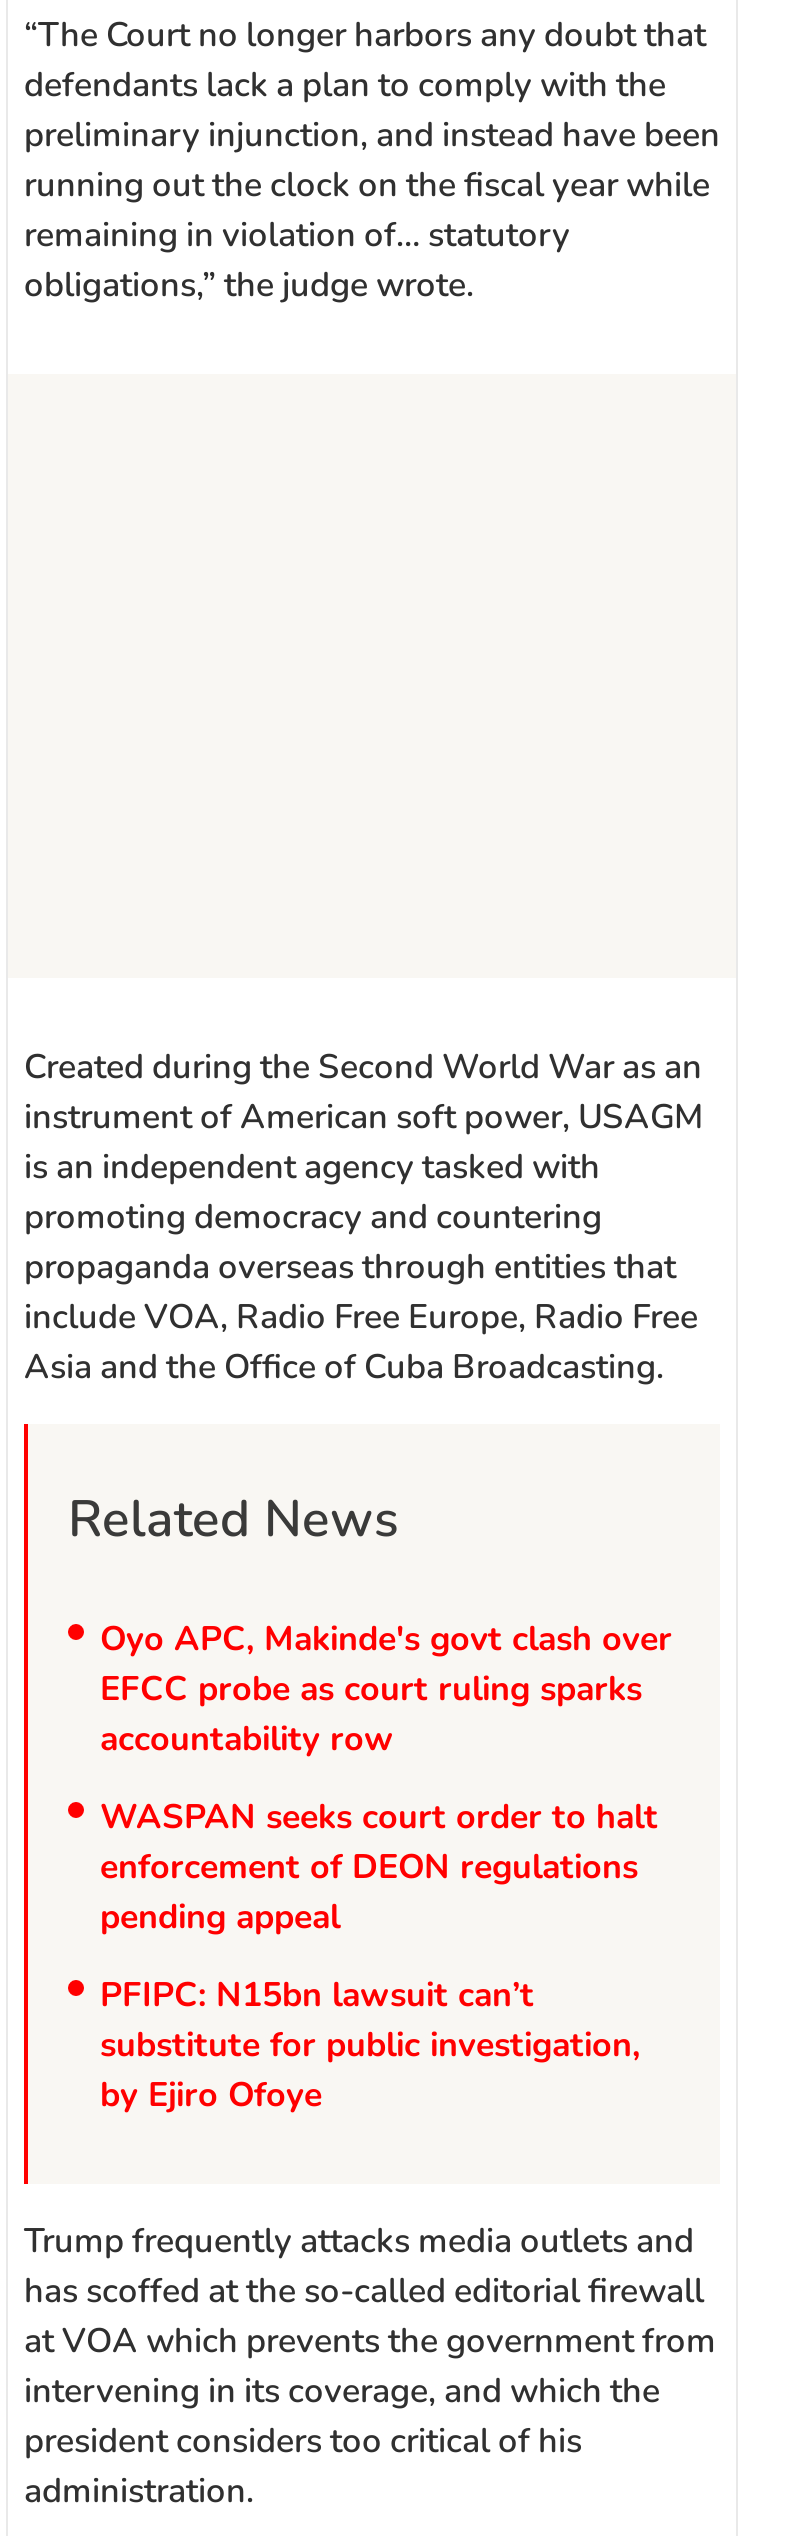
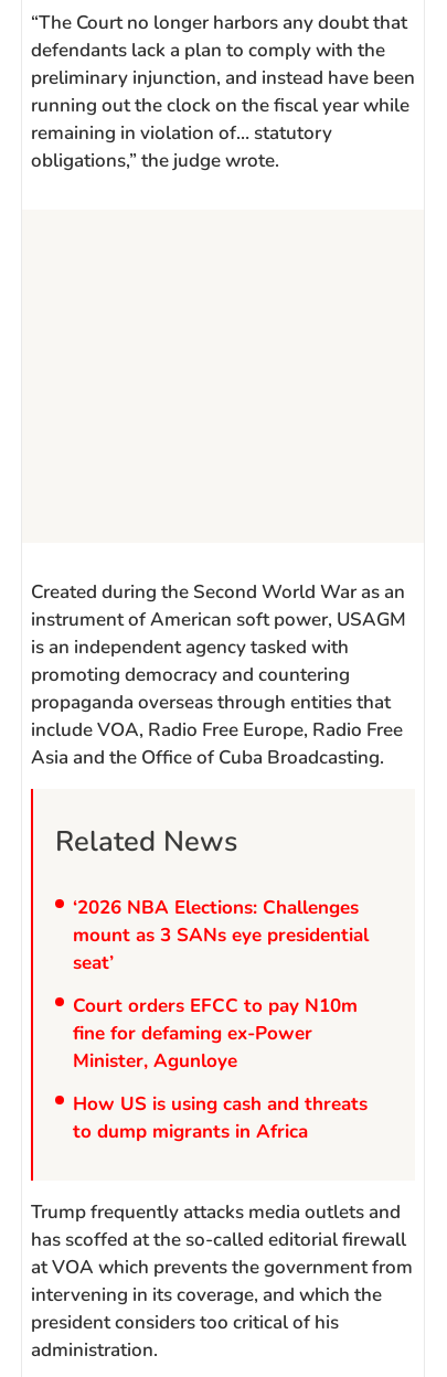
- Oyo APC, Makinde's govt clash over
- EFCC probe as court ruling sparks
- accountability row
+ ‘2026 NBA Elections: Challenges
+ mount as 3 SANs eye presidential
+ seat’

- WASPAN seeks court order to halt
- enforcement of DEON regulations
- pending appeal
+ Court orders EFCC to pay N10m
+ fine for defaming ex-Power
+ Minister, Agunloye

- PFIPC: N15bn lawsuit can’t
- substitute for public investigation,
- by Ejiro Ofoye
+ How US is using cash and threats
+ to dump migrants in Africa
